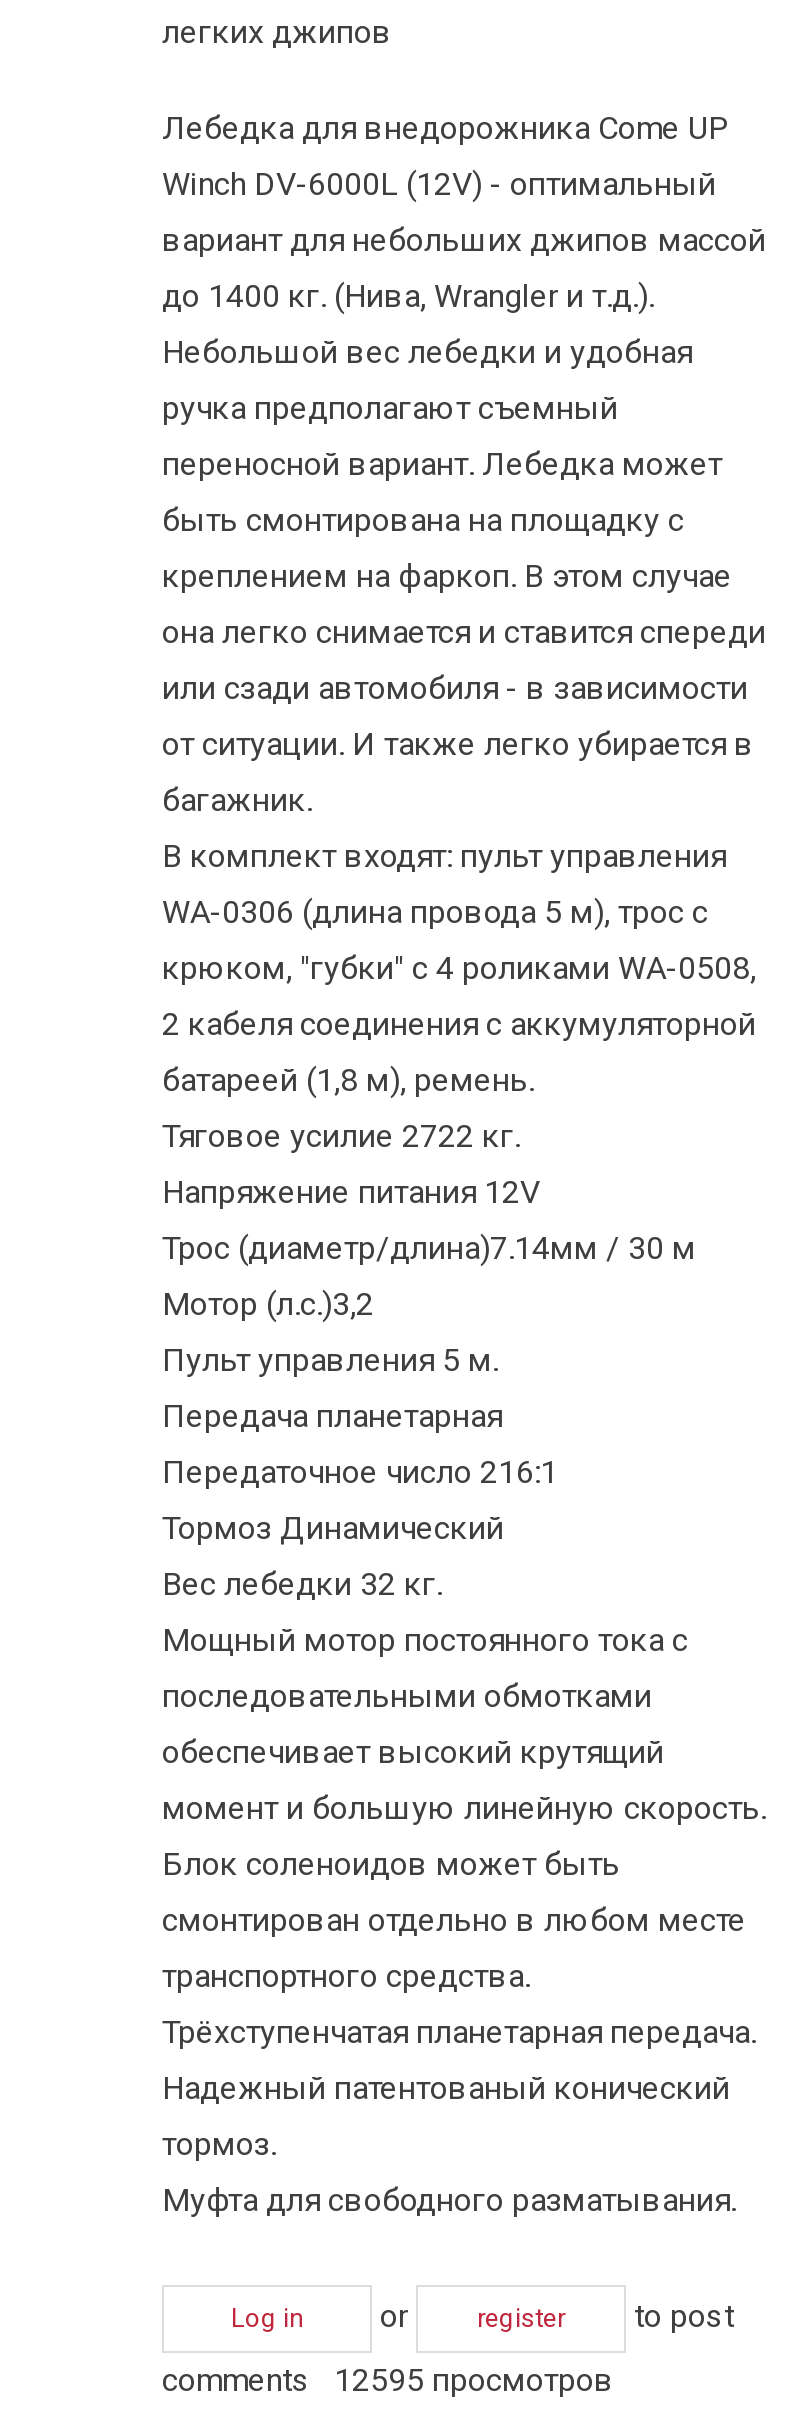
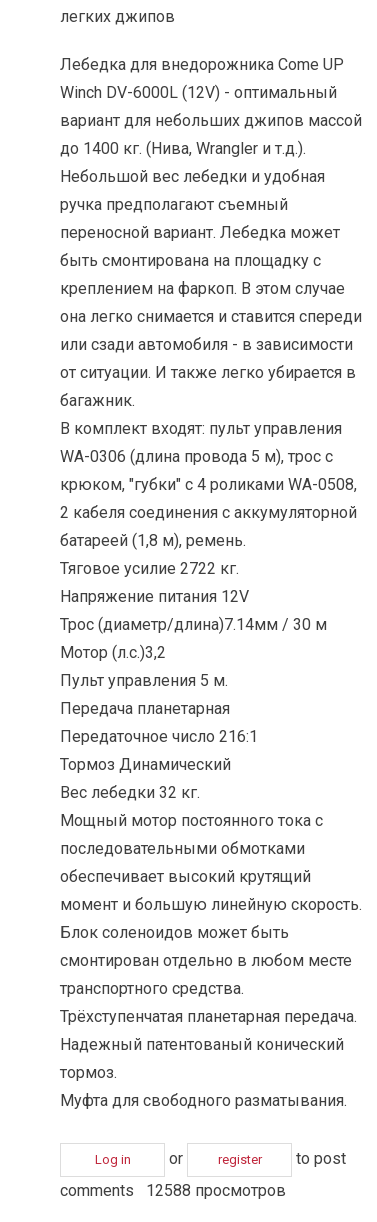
- comments 12595 просмотров
+ comments 12588 просмотров
